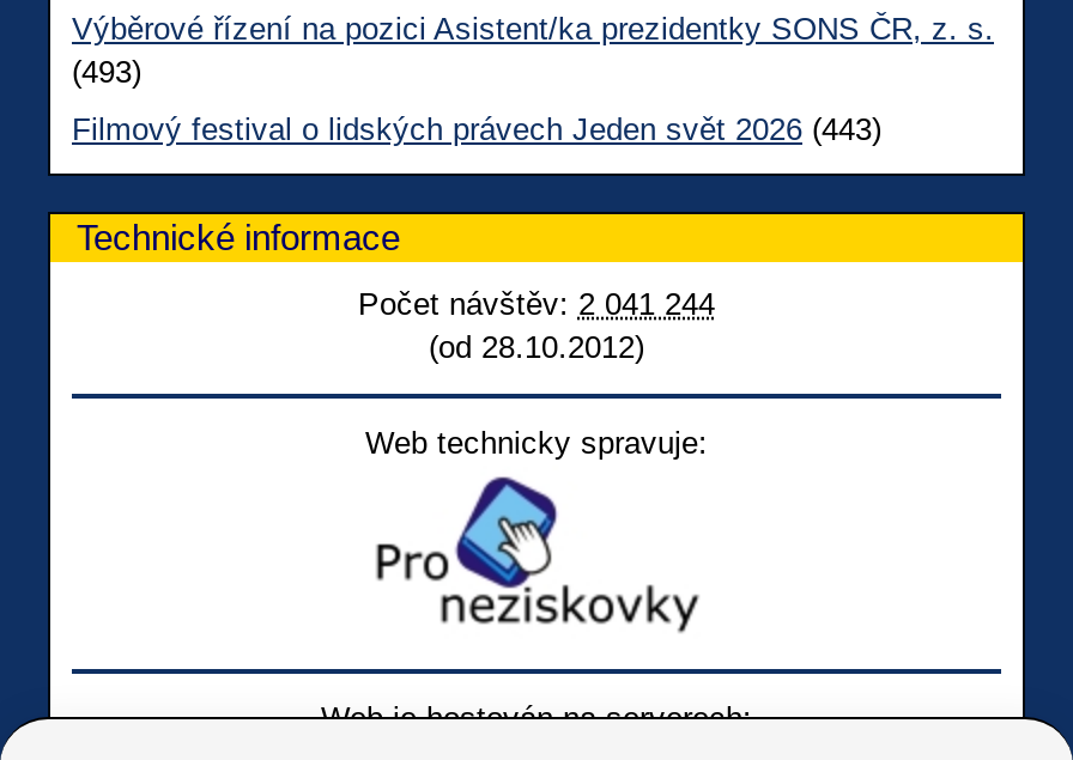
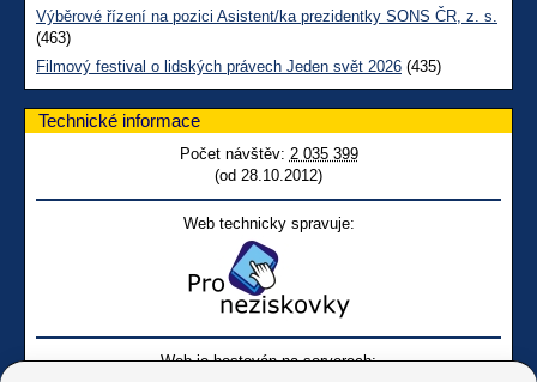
- (493)
+ (463)

- Filmový festival o lidských právech Jeden svět 2026 (443)
+ Filmový festival o lidských právech Jeden svět 2026 (435)

- Počet návštěv: 2 041 244
+ Počet návštěv: 2 035 399
